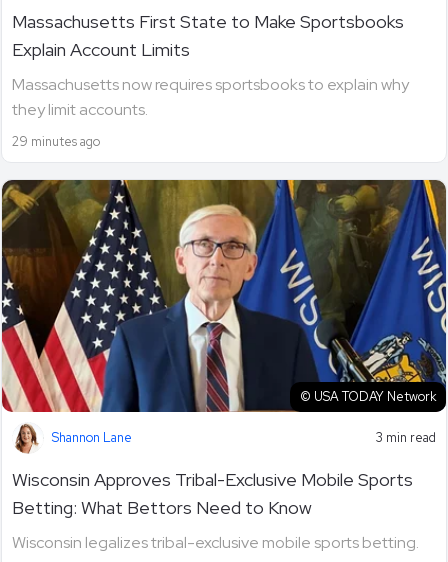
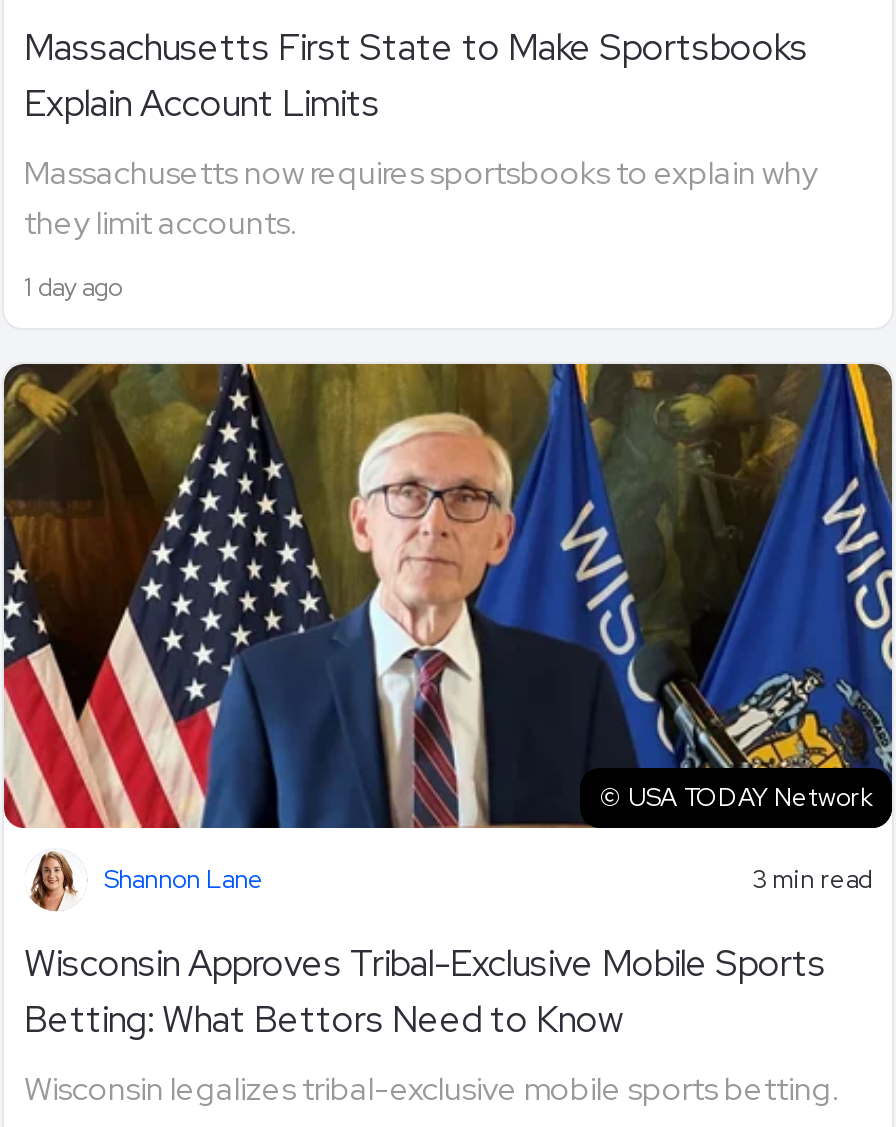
- 29 minutes ago
+ 1 day ago
